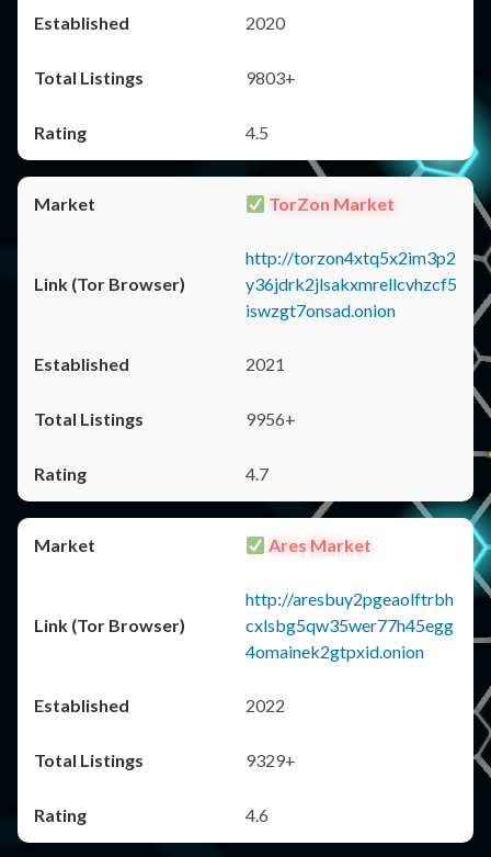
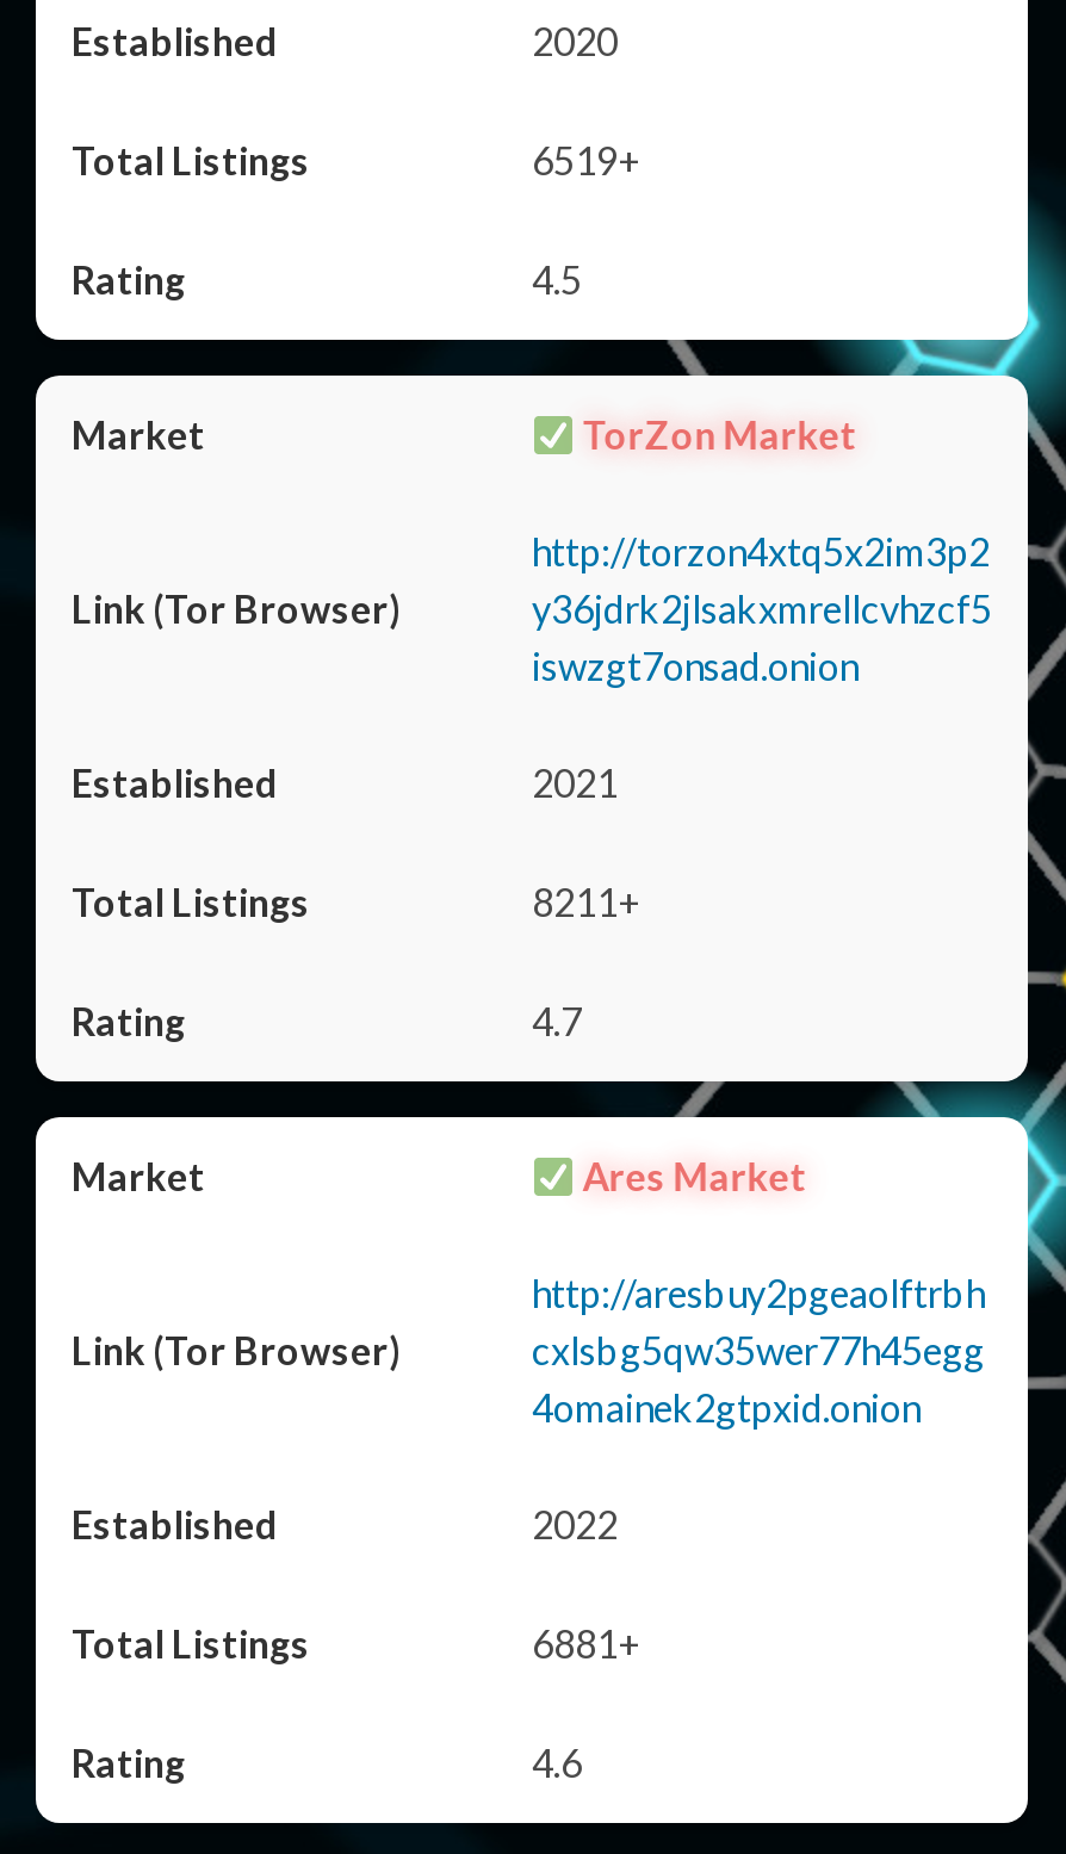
- 9803+
+ 6519+

- 9956+
+ 8211+

- 9329+
+ 6881+
